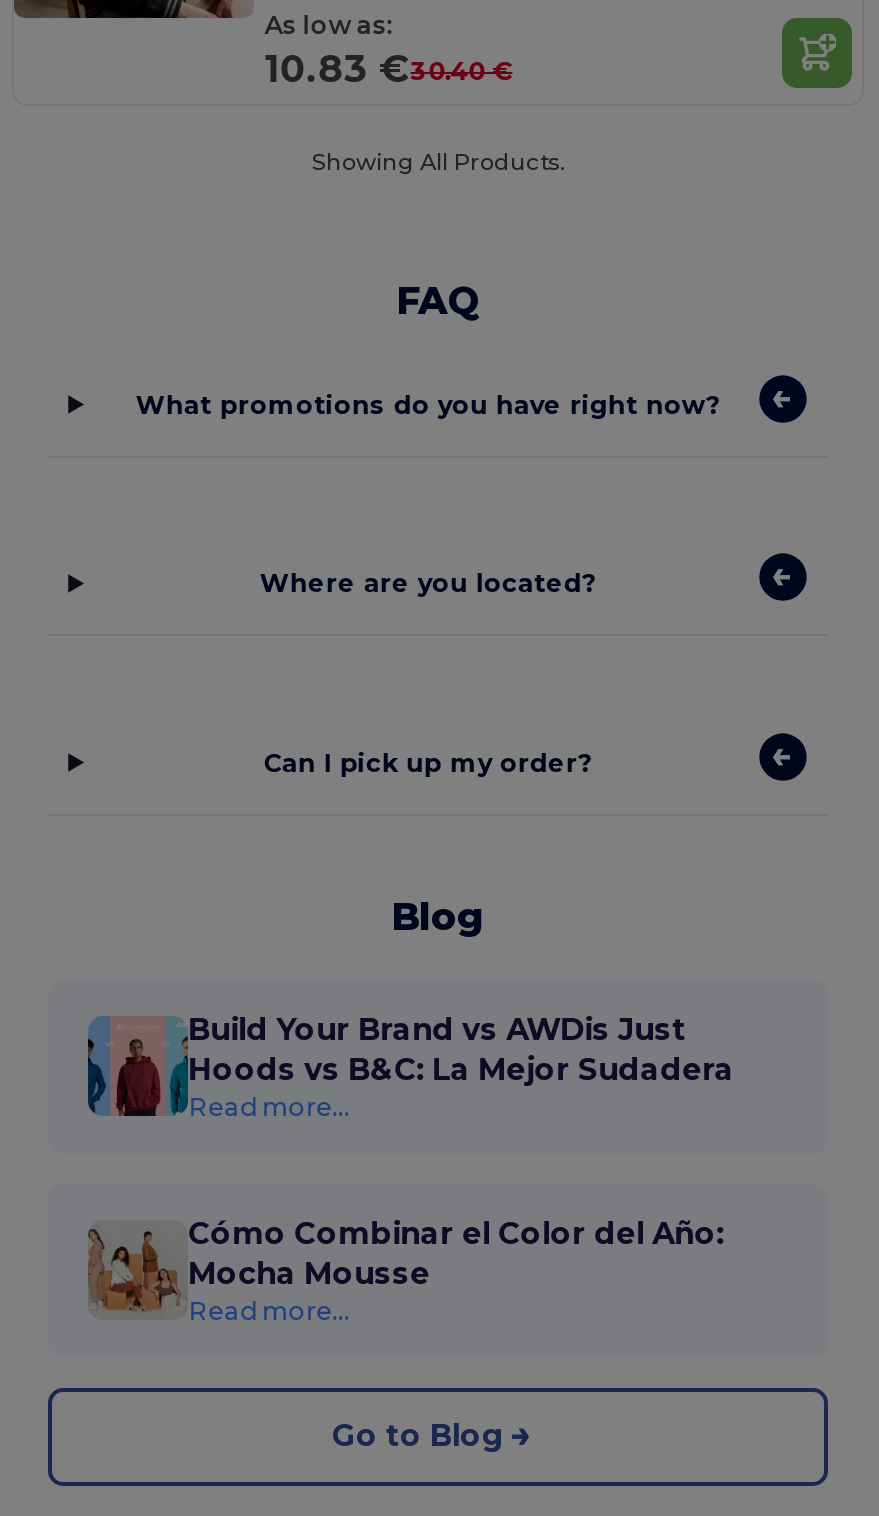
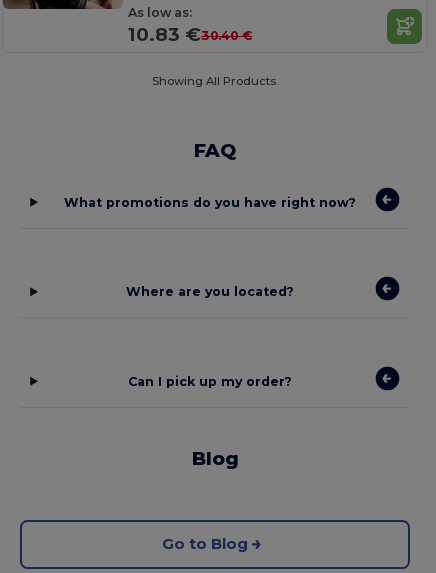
- [image]
- Build Your Brand vs AWDis Just
- Hoods vs B&C: La Mejor Sudadera
- Read more...
- Cómo Combinar el Color del Año:
- Mocha Mousse
- Read more...

- [image]
